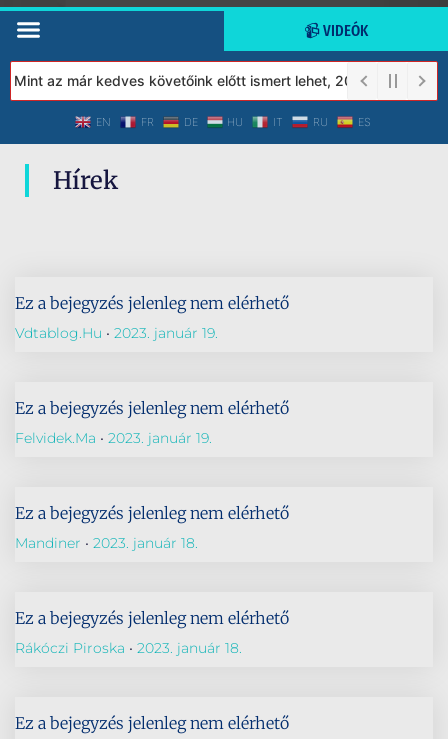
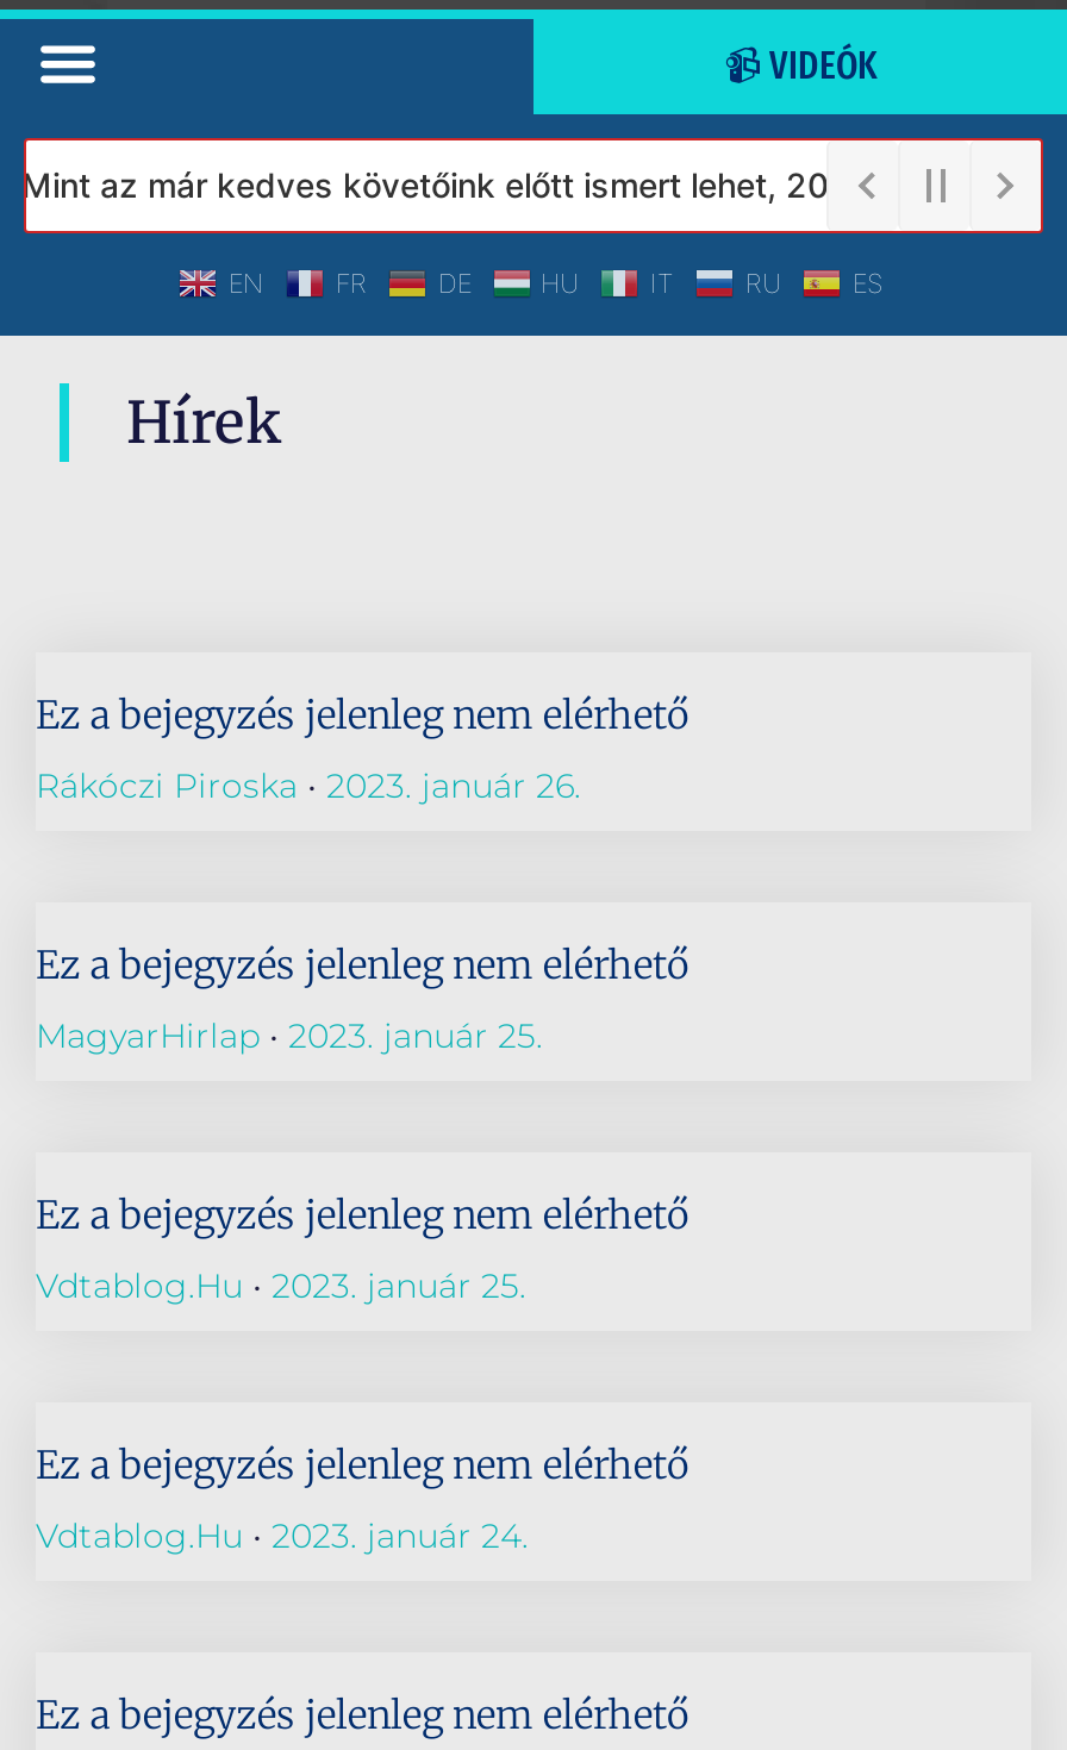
- Vdtablog.hu 2023. január 19.
+ Rákóczi Piroska 2023. január 26.

- Felvidek.ma 2023. január 19.
+ MagyarHirlap 2023. január 25.

- Mandiner 2023. január 18.
+ Vdtablog.hu 2023. január 25.

- Rákóczi Piroska 2023. január 18.
+ Vdtablog.hu 2023. január 24.
